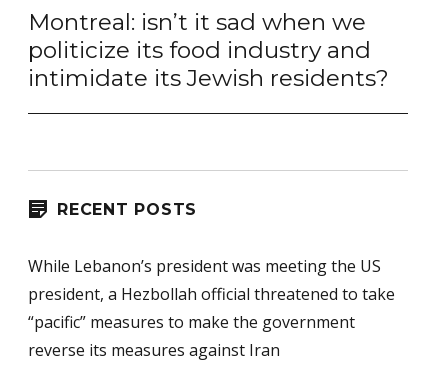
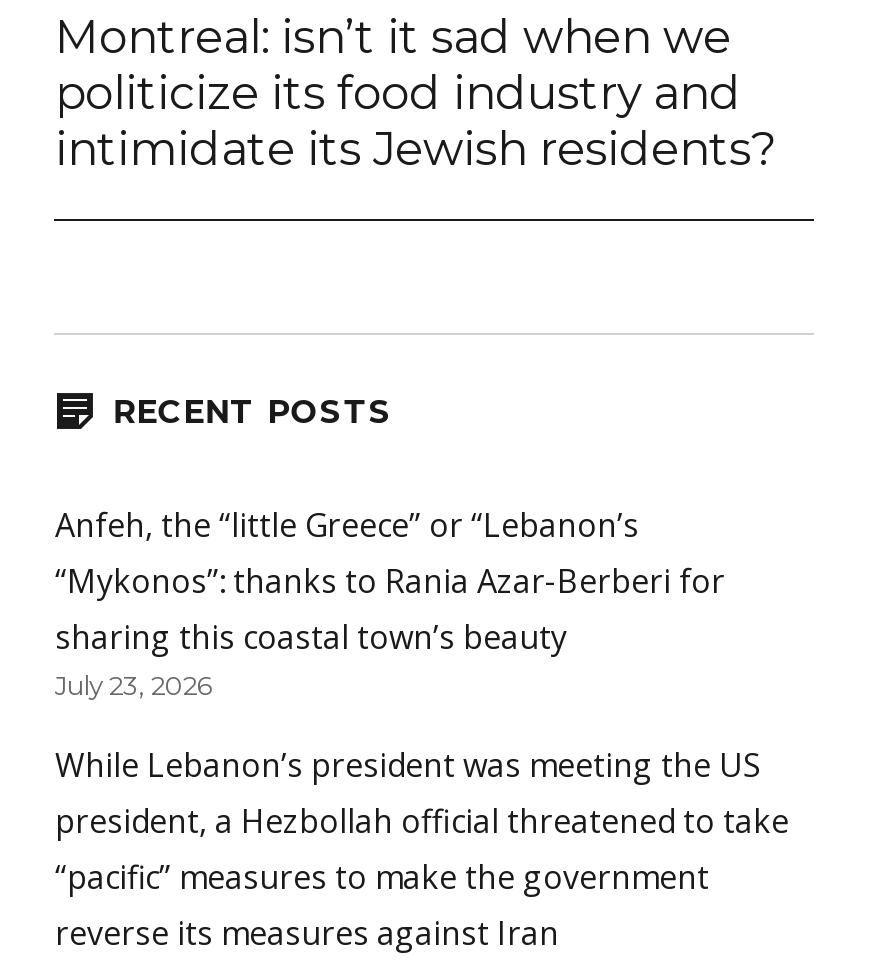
+ Anfeh, the “little Greece” or “Lebanon’s
+ “Mykonos”: thanks to Rania Azar-Berberi for
+ sharing this coastal town’s beauty
+ July 23, 2026
